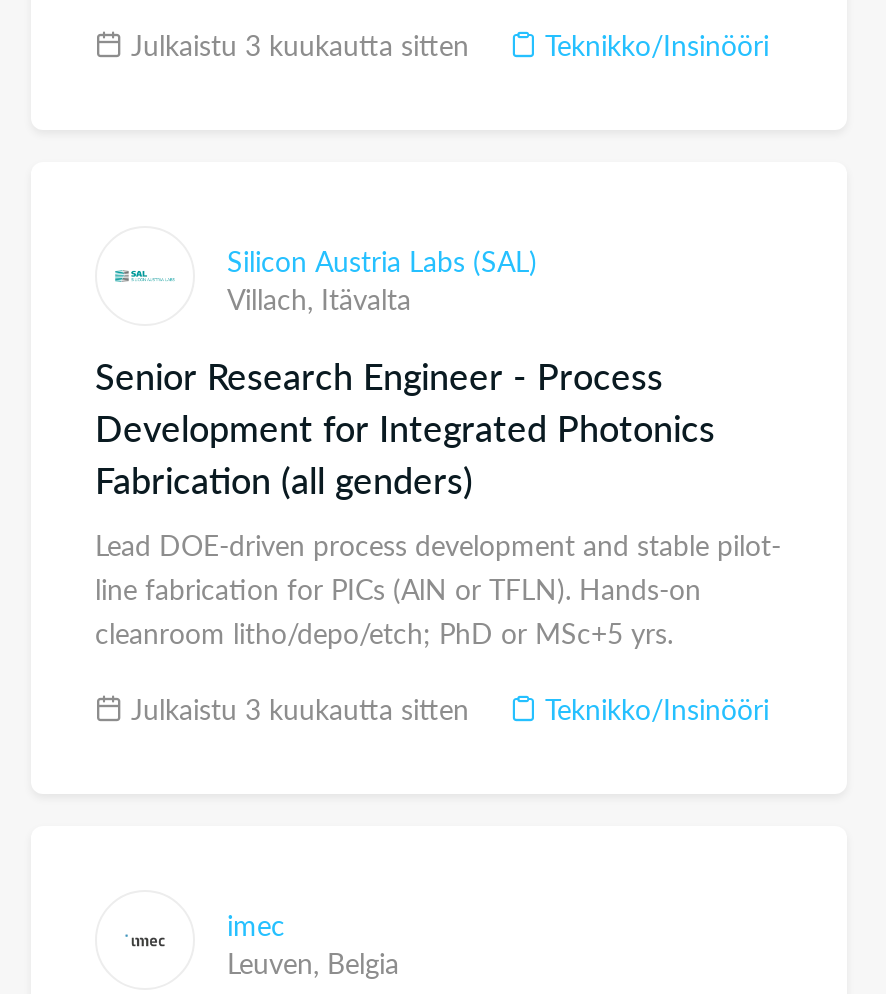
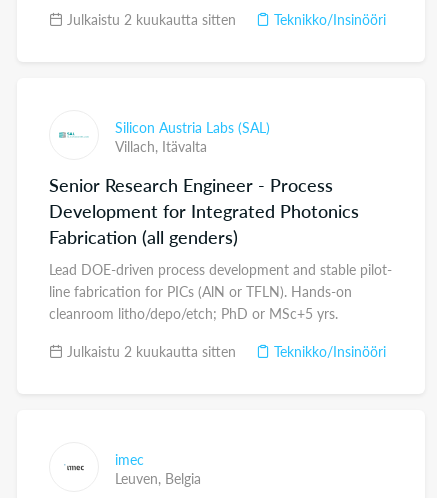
- Julkaistu 3 kuukautta sitten
+ Julkaistu 2 kuukautta sitten

- Julkaistu 3 kuukautta sitten
+ Julkaistu 2 kuukautta sitten
